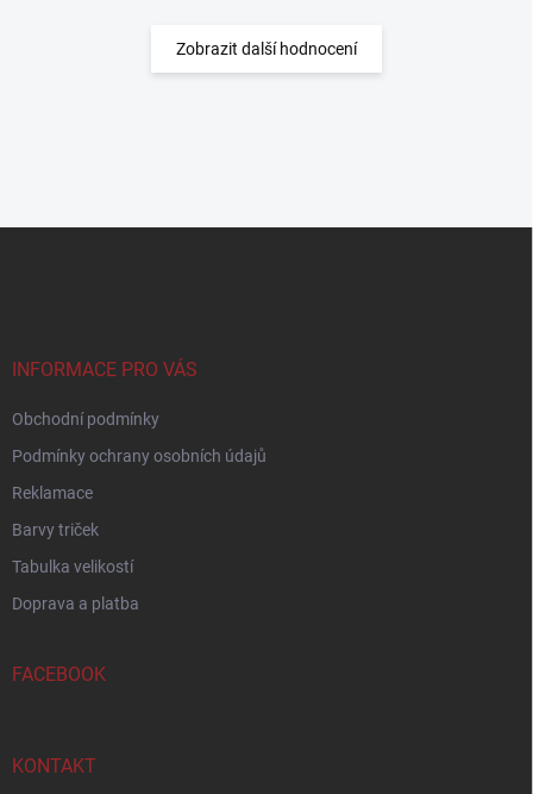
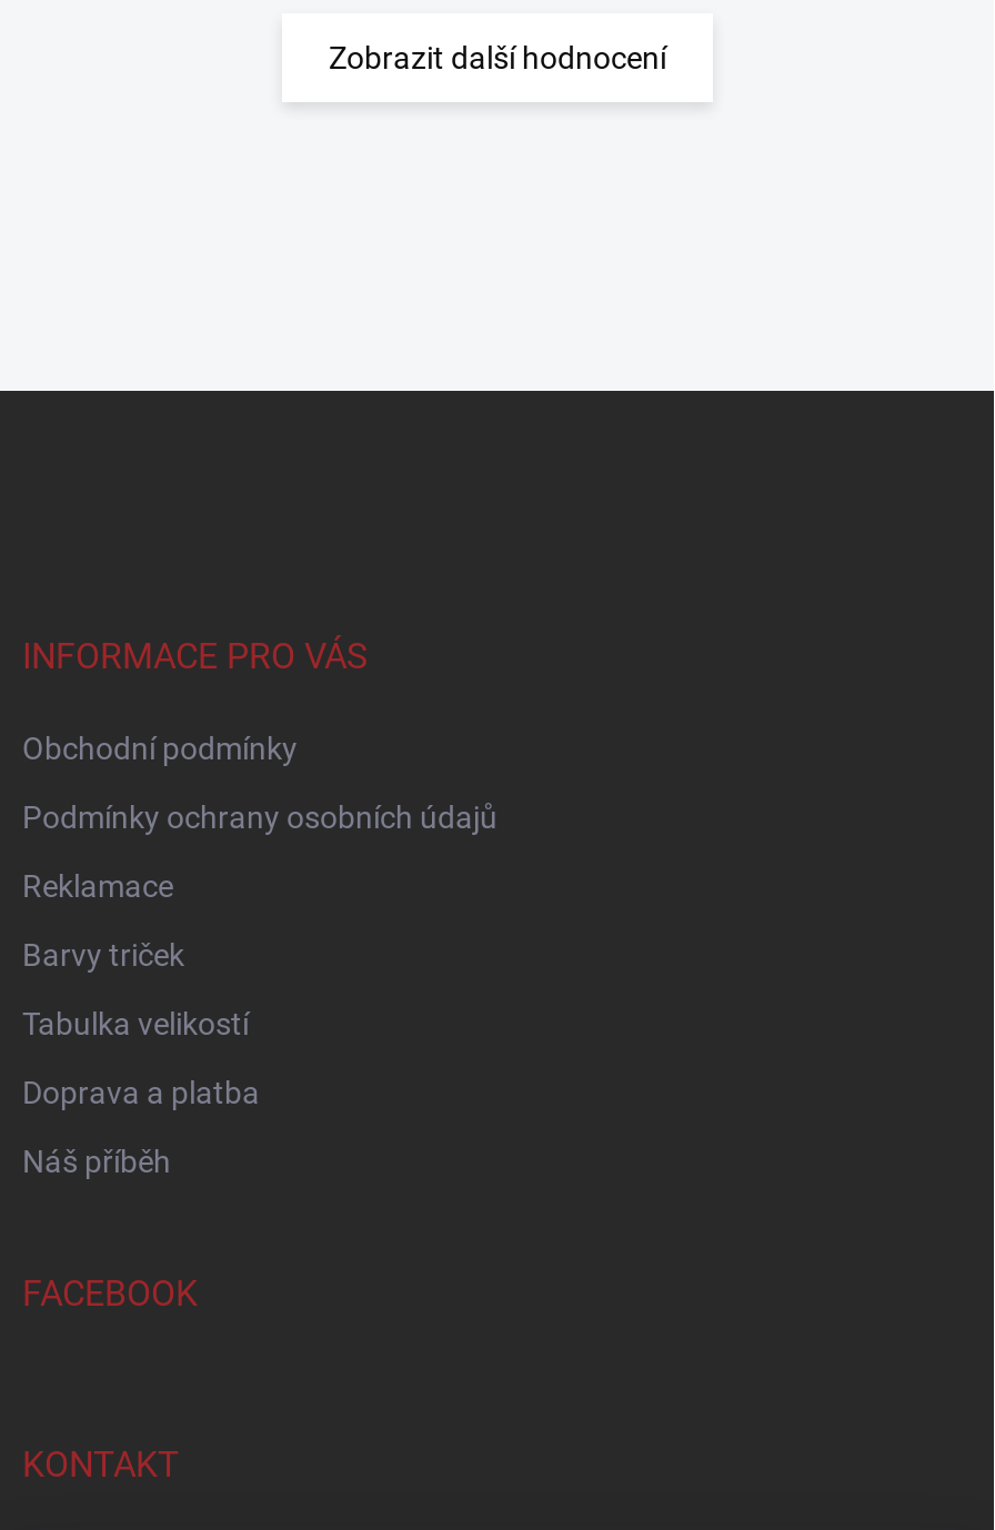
+ Náš příběh
